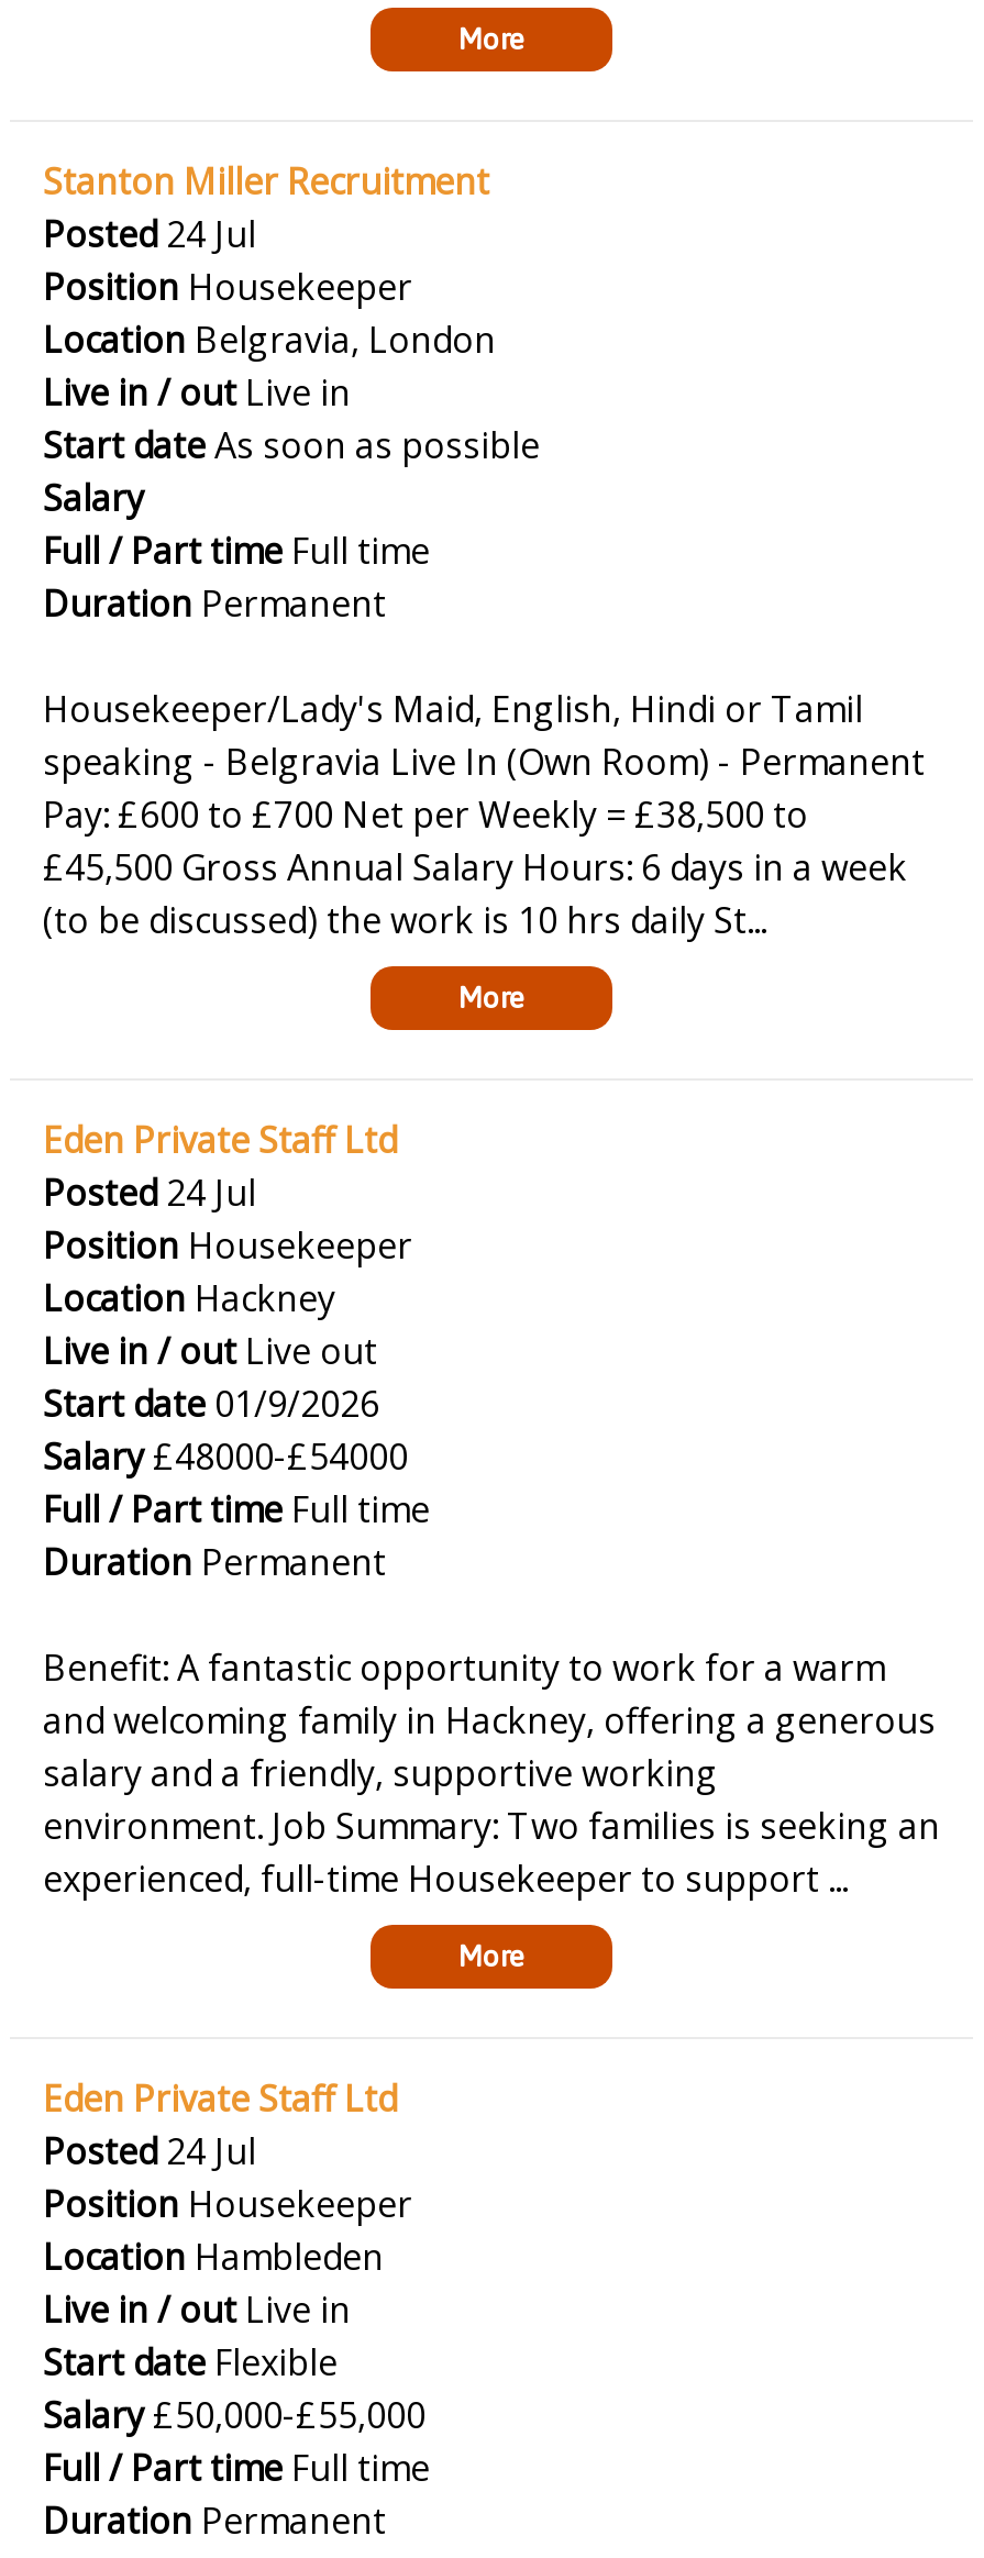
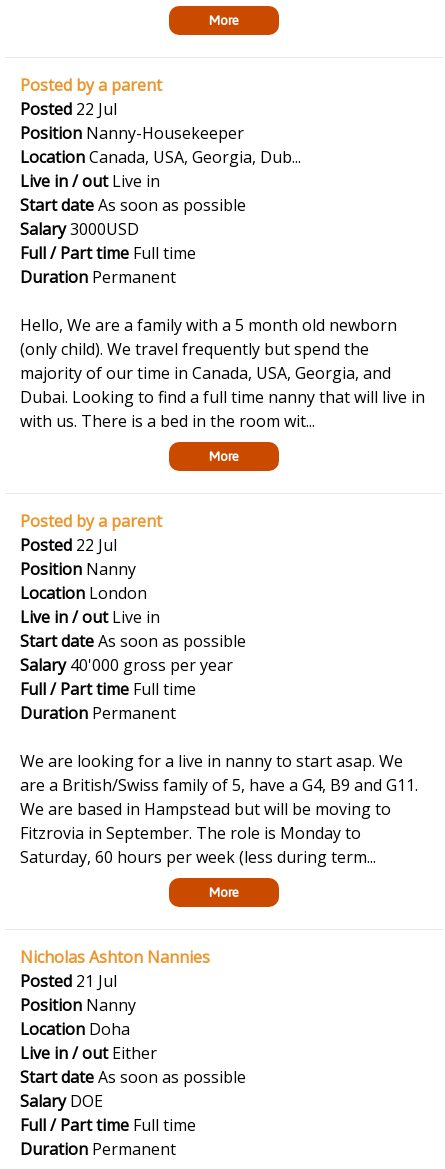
- Stanton Miller Recruitment
- Posted 24 Jul
- Position Housekeeper
- Location Belgravia, London
+ Posted by a parent
+ Posted 22 Jul
+ Position Nanny-Housekeeper
+ Location Canada, USA, Georgia, Dub...

- Salary
+ Salary 3000USD

- Housekeeper/Lady's Maid, English, Hindi or Tamil
- speaking - Belgravia Live In (Own Room) - Permanent
- Pay: £600 to £700 Net per Weekly = £38,500 to
- £45,500 Gross Annual Salary Hours: 6 days in a week
- (to be discussed) the work is 10 hrs daily St...
+ Hello, We are a family with a 5 month old newborn
+ (only child). We travel frequently but spend the
+ majority of our time in Canada, USA, Georgia, and
+ Dubai. Looking to find a full time nanny that will live in
+ with us. There is a bed in the room wit...

- Eden Private Staff Ltd
- Posted 24 Jul
- Position Housekeeper
- Location Hackney
- Live in / out Live out
- Start date 01/9/2026
- Salary £48000-£54000
+ Posted by a parent
+ Posted 22 Jul
+ Position Nanny
+ Location London
+ Live in / out Live in
+ Start date As soon as possible
+ Salary 40'000 gross per year

- Benefit: A fantastic opportunity to work for a warm
- and welcoming family in Hackney, offering a generous
- salary and a friendly, supportive working
- environment. Job Summary: Two families is seeking an
- experienced, full-time Housekeeper to support ...
+ We are looking for a live in nanny to start asap. We
+ are a British/Swiss family of 5, have a G4, B9 and G11.
+ We are based in Hampstead but will be moving to
+ Fitzrovia in September. The role is Monday to
+ Saturday, 60 hours per week (less during term...

- Eden Private Staff Ltd
- Posted 24 Jul
- Position Housekeeper
- Location Hambleden
- Live in / out Live in
- Start date Flexible
- Salary £50,000-£55,000
+ Nicholas Ashton Nannies
+ Posted 21 Jul
+ Position Nanny
+ Location Doha
+ Live in / out Either
+ Start date As soon as possible
+ Salary DOE
